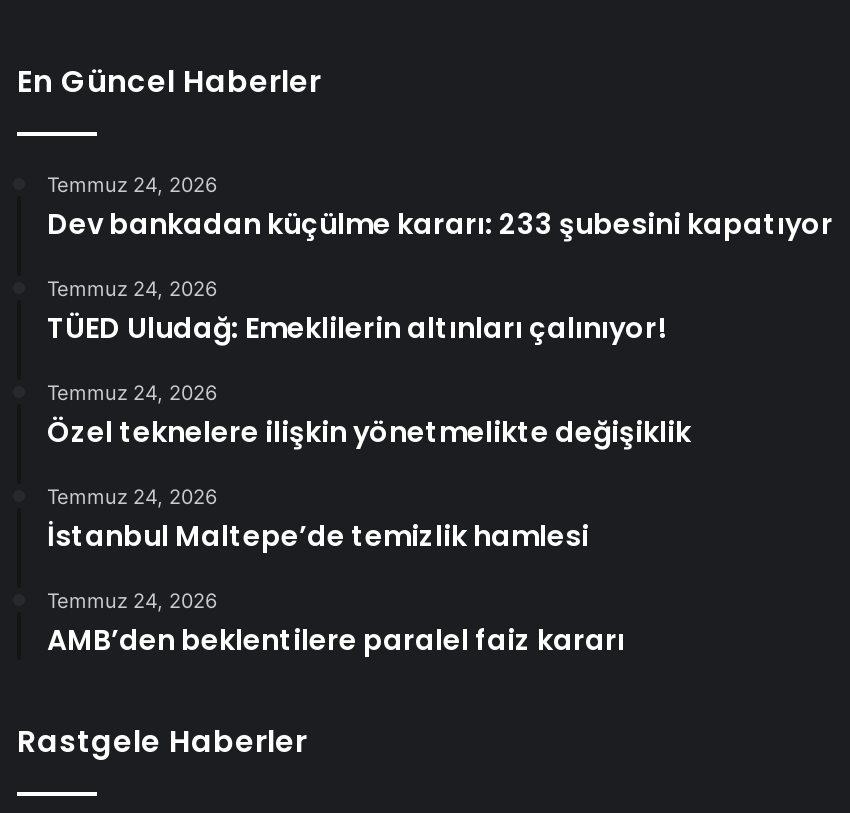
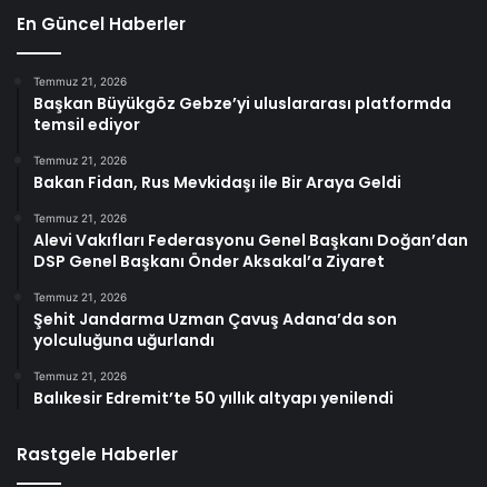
- Temmuz 24, 2026
- Dev bankadan küçülme kararı: 233 şubesini kapatıyor
+ Temmuz 21, 2026
+ Başkan Büyükgöz Gebze’yi uluslararası platformda
+ temsil ediyor

- Temmuz 24, 2026
- TÜED Uludağ: Emeklilerin altınları çalınıyor!
+ Temmuz 21, 2026
+ Bakan Fidan, Rus Mevkidaşı ile Bir Araya Geldi

- Temmuz 24, 2026
- Özel teknelere ilişkin yönetmelikte değişiklik
+ Temmuz 21, 2026
+ Alevi Vakıfları Federasyonu Genel Başkanı Doğan’dan
+ DSP Genel Başkanı Önder Aksakal’a Ziyaret

- Temmuz 24, 2026
- İstanbul Maltepe’de temizlik hamlesi
+ Temmuz 21, 2026
+ Şehit Jandarma Uzman Çavuş Adana’da son
+ yolculuğuna uğurlandı

- Temmuz 24, 2026
- AMB’den beklentilere paralel faiz kararı
+ Temmuz 21, 2026
+ Balıkesir Edremit’te 50 yıllık altyapı yenilendi
